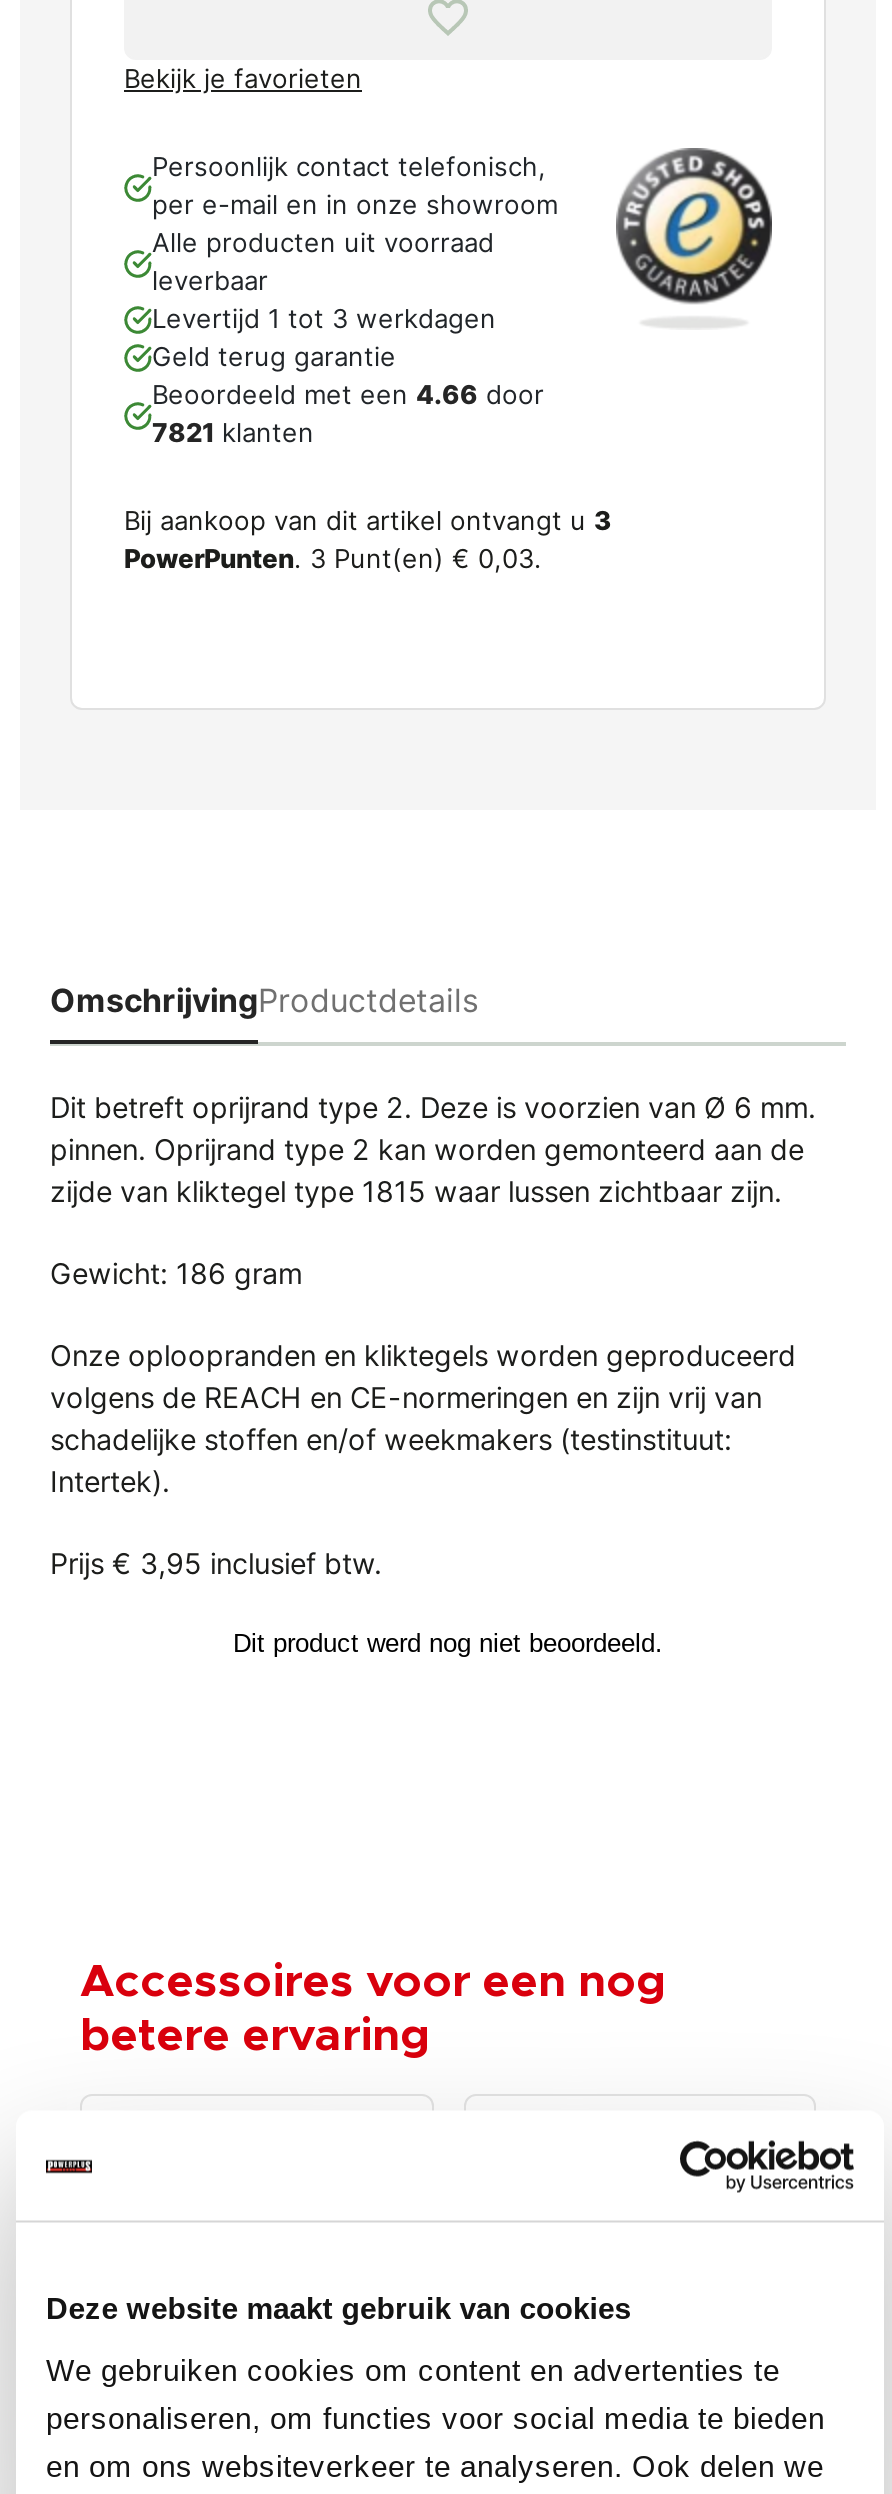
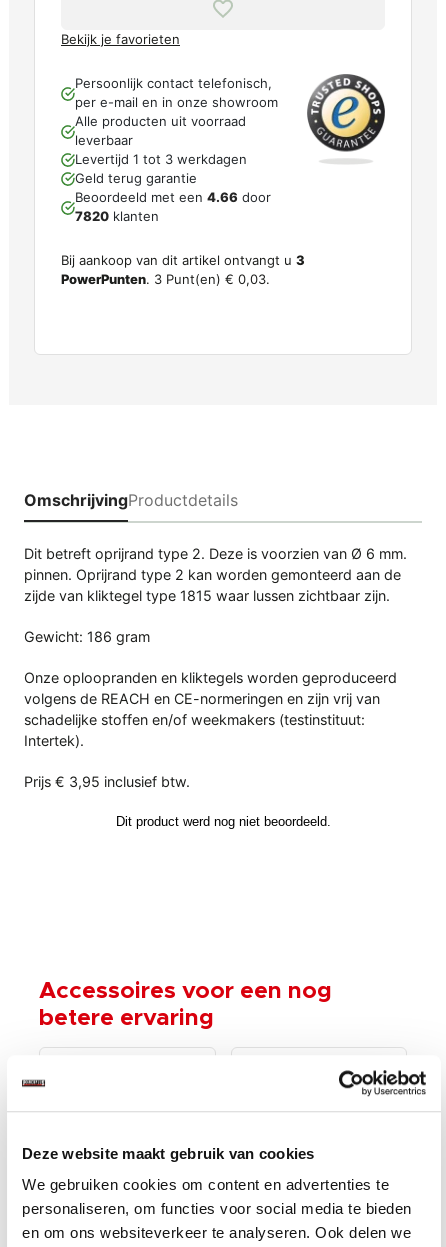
- 7821 klanten
+ 7820 klanten
